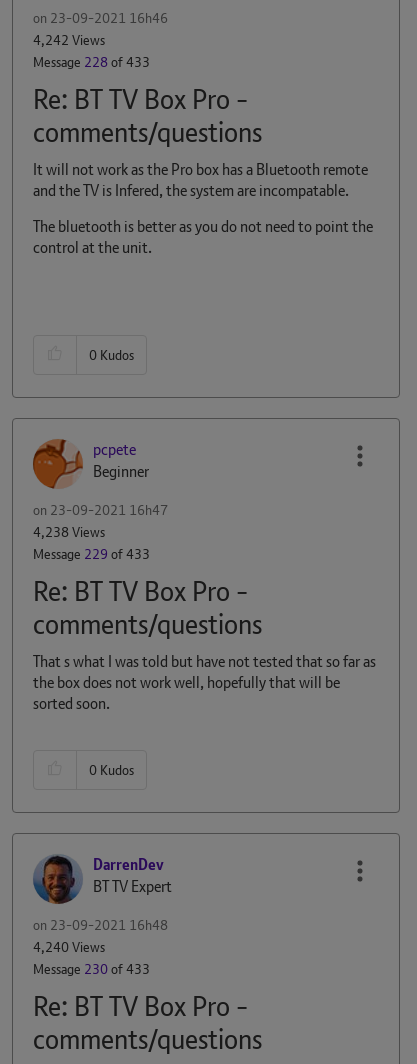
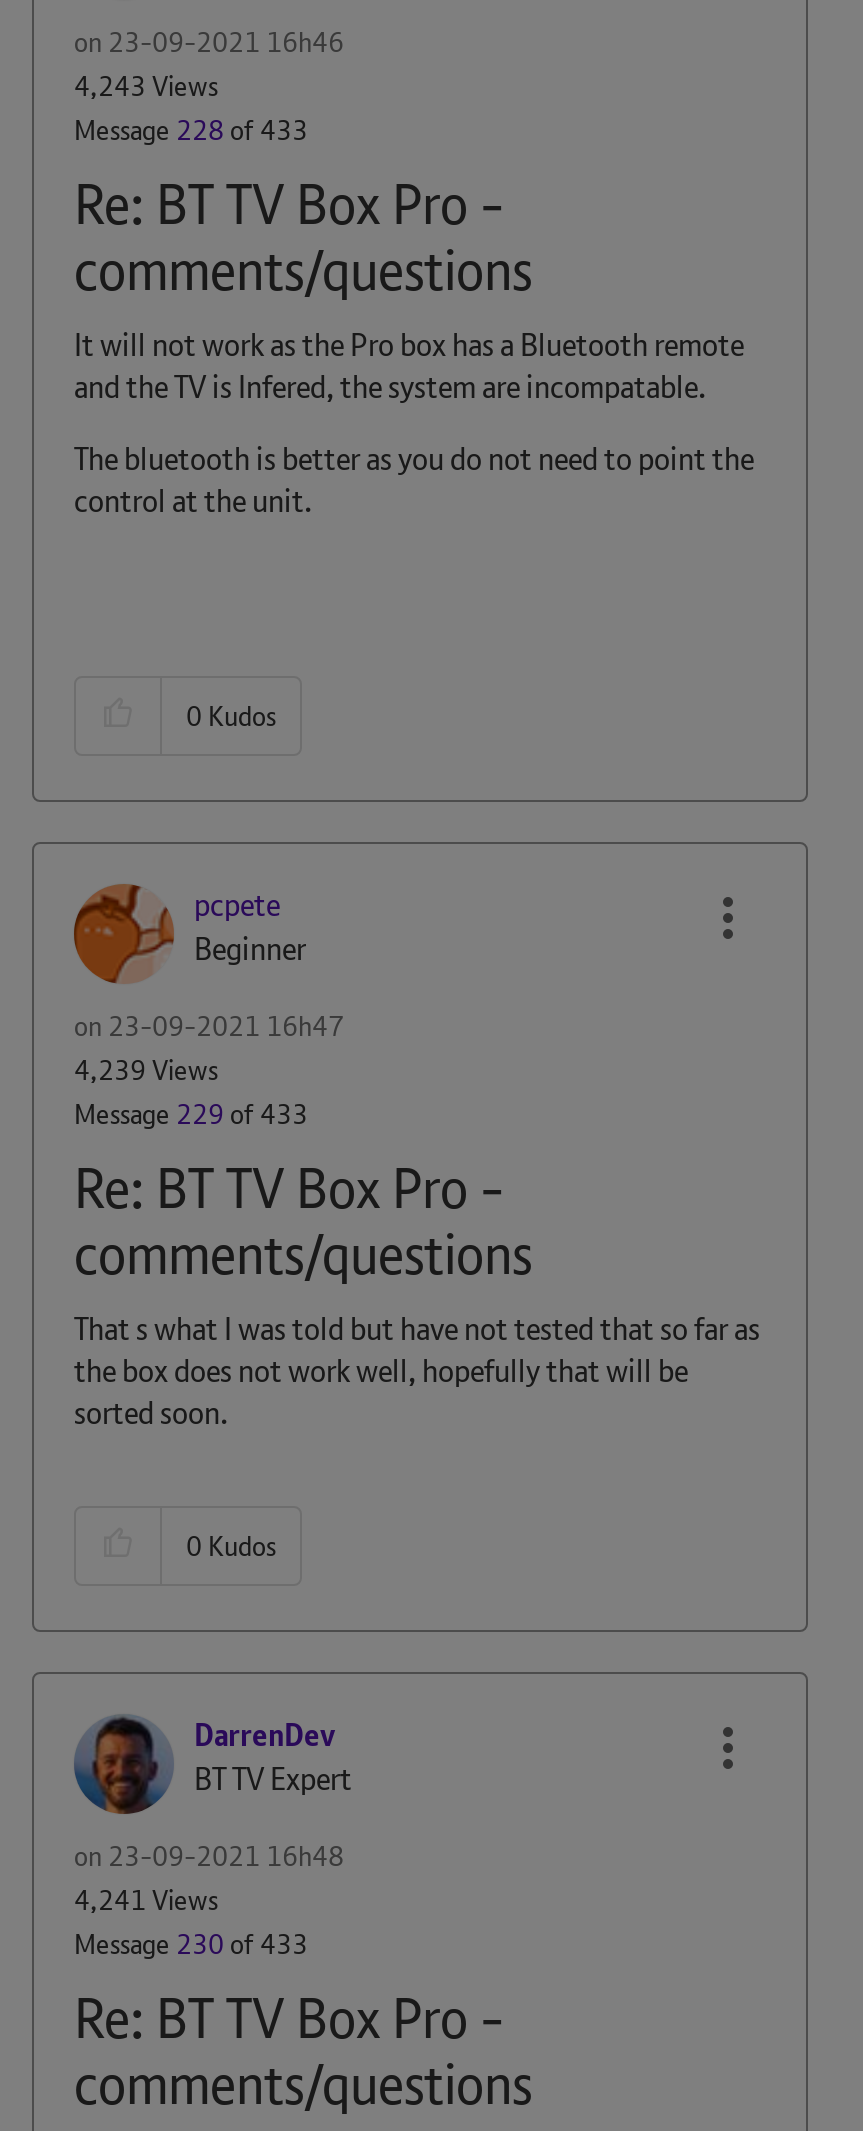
- 4,242 Views
+ 4,243 Views

- 4,238 Views
+ 4,239 Views

- 4,240 Views
+ 4,241 Views
